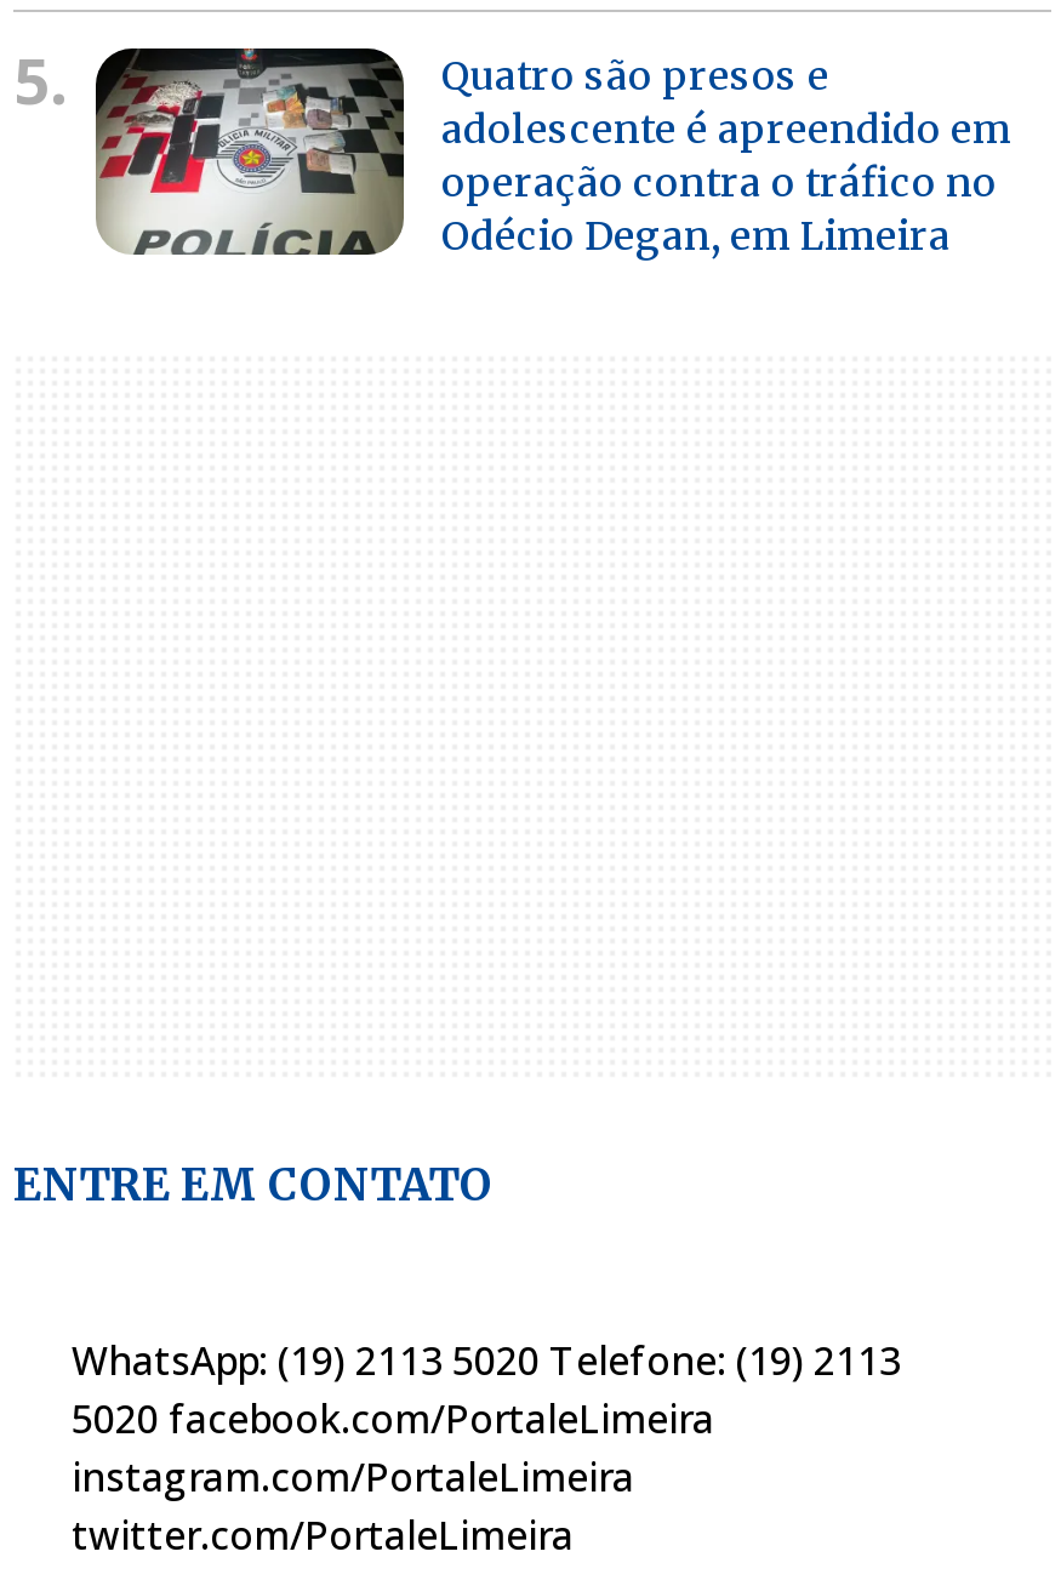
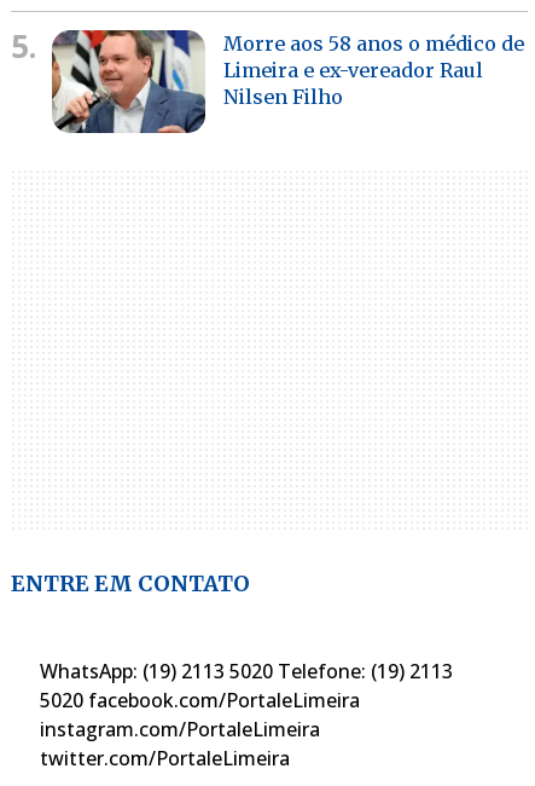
- [image]
- Quatro são presos e
- adolescente é apreendido em
- operação contra o tráfico no
- Odécio Degan, em Limeira
+ [image]
+ Morre aos 58 anos o médico de
+ Limeira e ex-vereador Raul
+ Nilsen Filho
